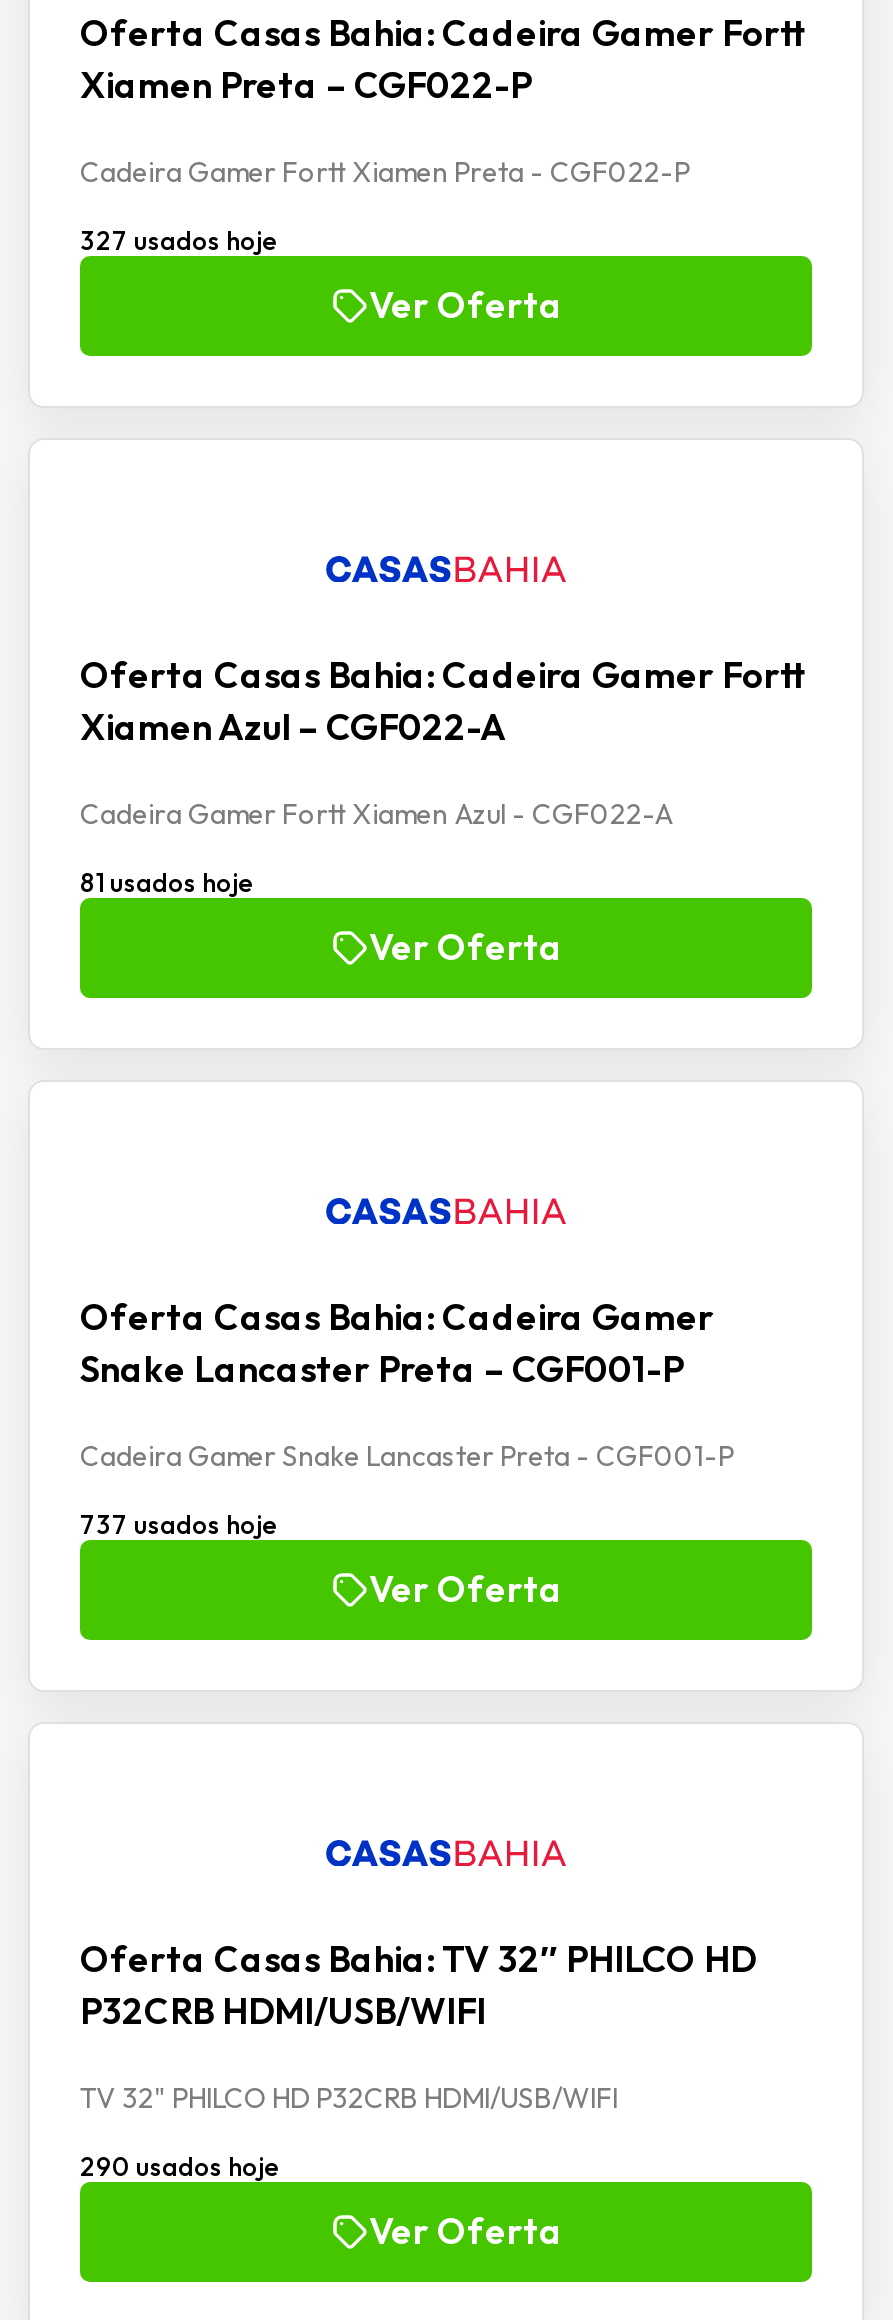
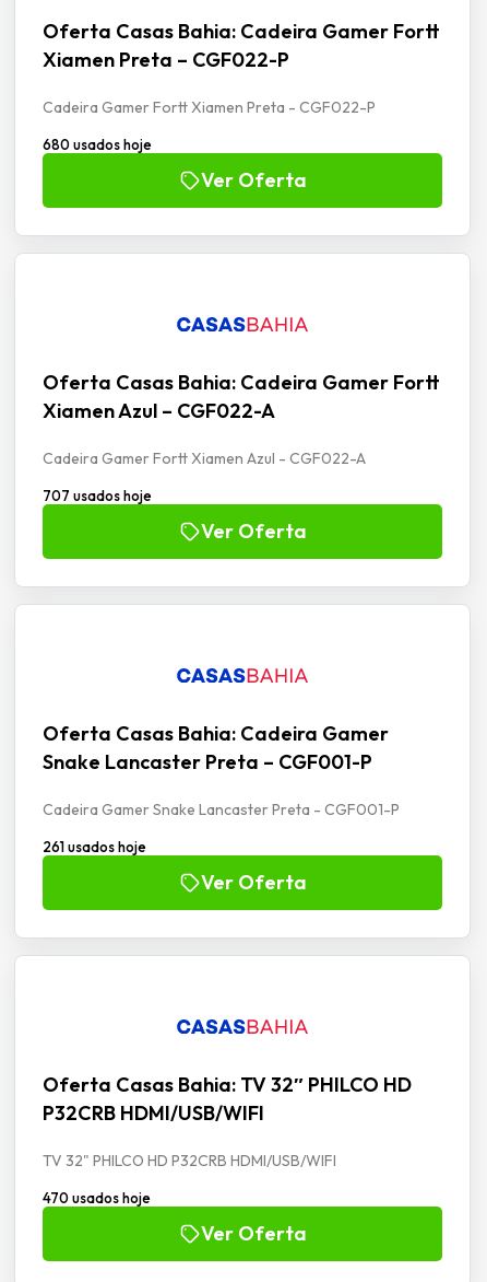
- 327 usados hoje
+ 680 usados hoje

- 81 usados hoje
+ 707 usados hoje

- 737 usados hoje
+ 261 usados hoje

- 290 usados hoje
+ 470 usados hoje
